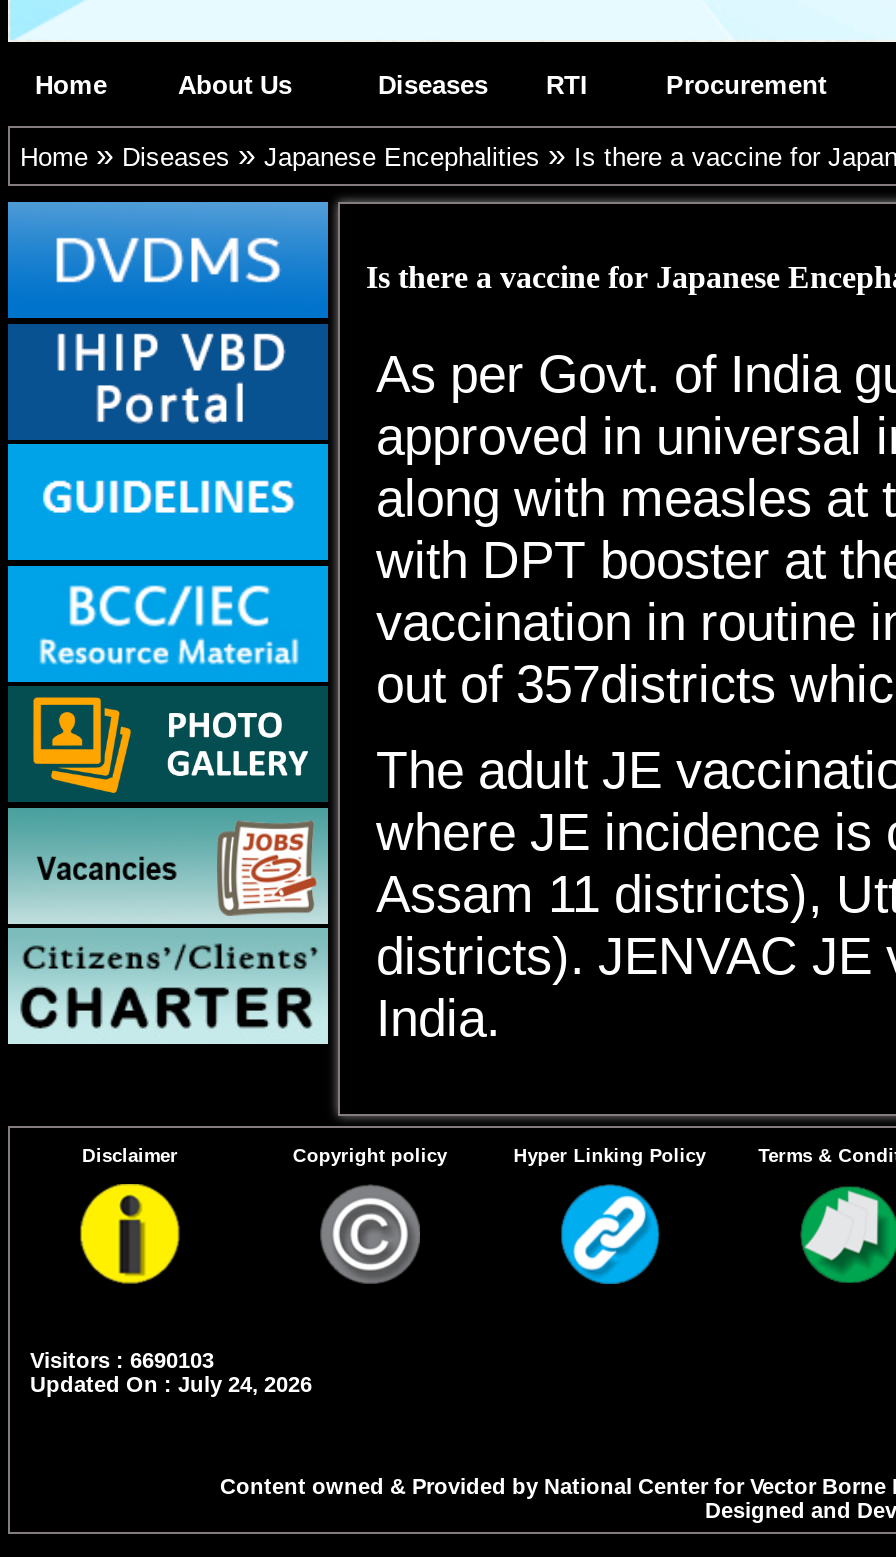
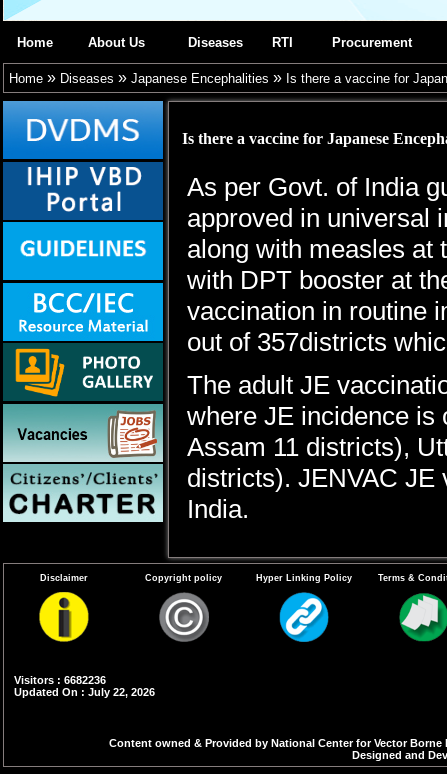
- Visitors : 6690103
+ Visitors : 6682236

- Updated On : July 24, 2026
+ Updated On : July 22, 2026
